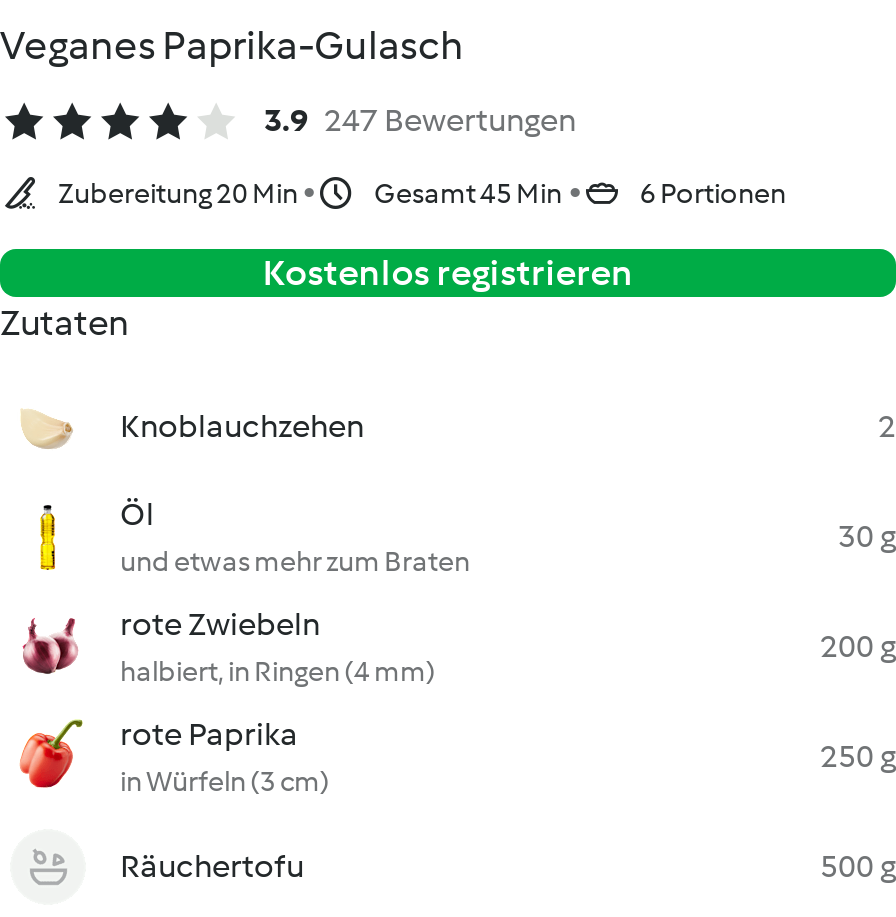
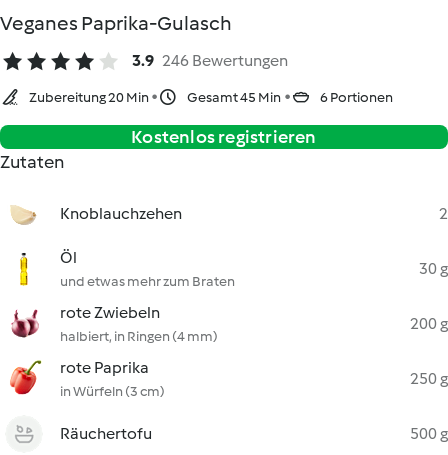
- 3.9 247 Bewertungen
+ 3.9 246 Bewertungen
